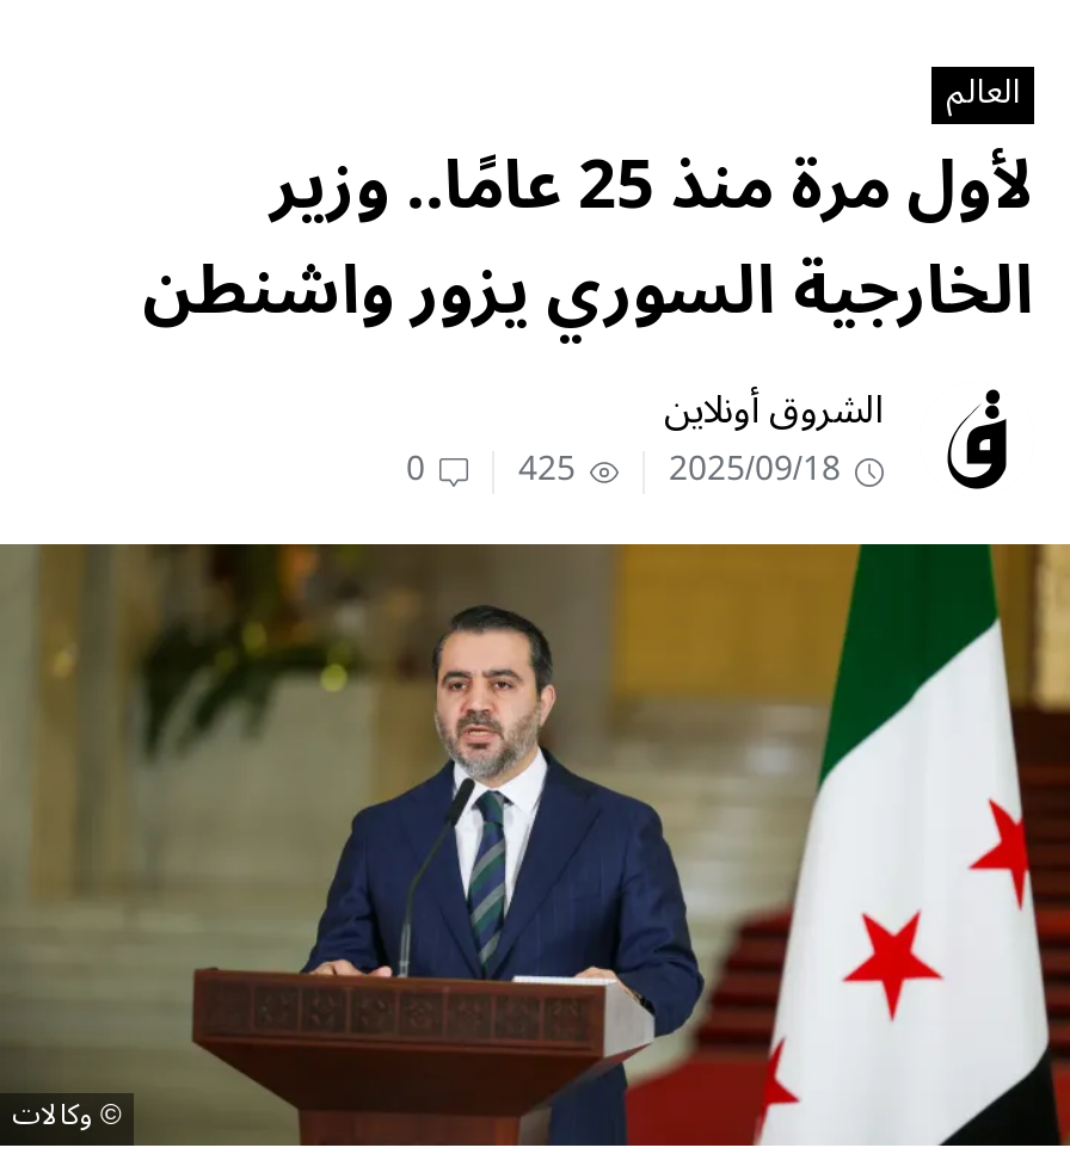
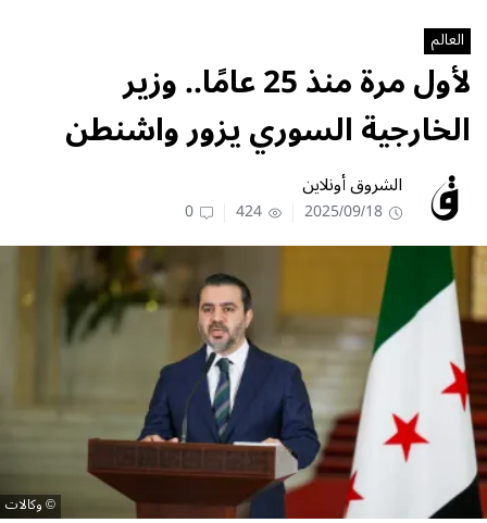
- 0 425 2025/09/18
+ 0 424 2025/09/18
